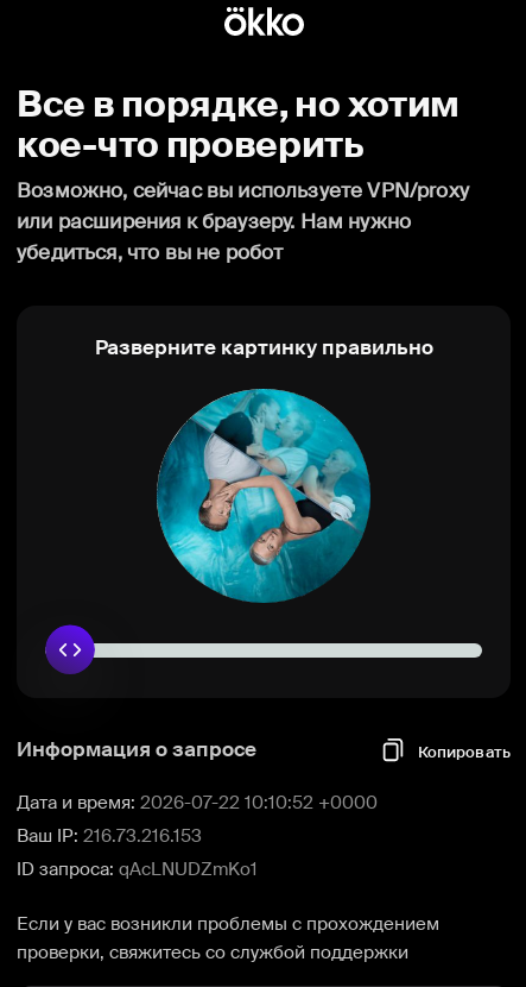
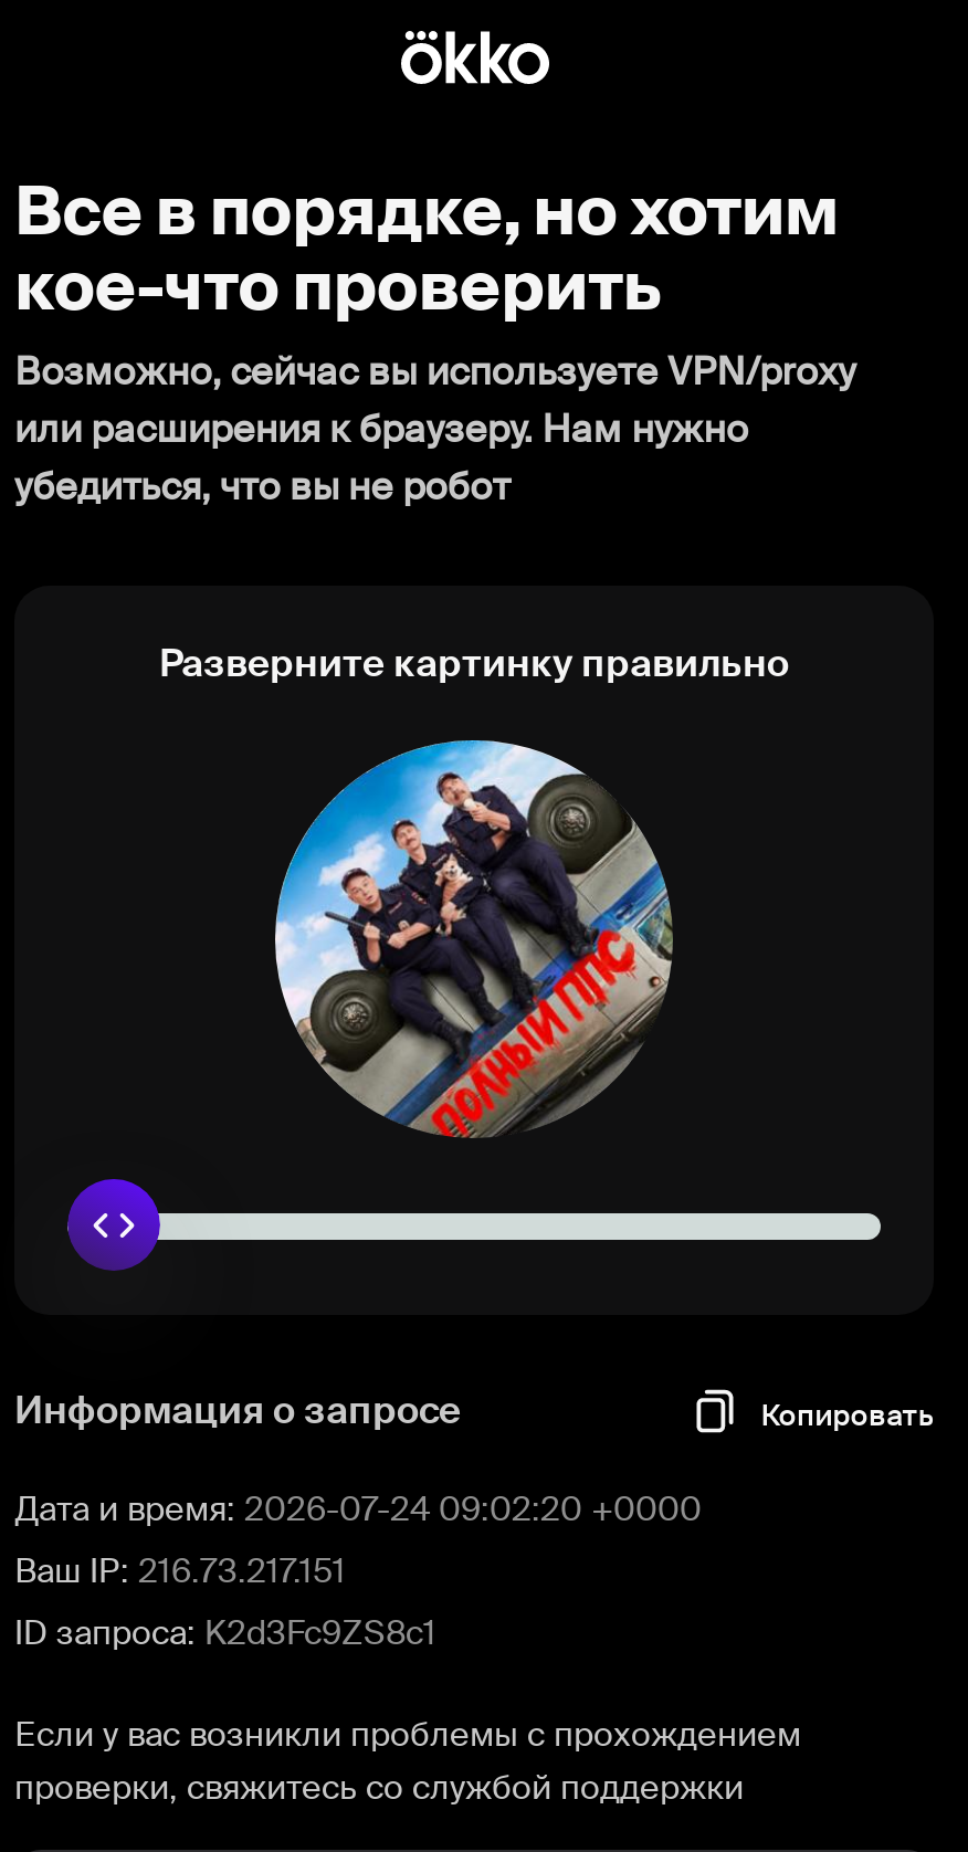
- [image]
+ [image]

- Дата и время: 2026-07-22 10:10:52 +0000
+ Дата и время: 2026-07-24 09:02:20 +0000

- Ваш IP: 216.73.216.153
+ Ваш IP: 216.73.217.151

- ID запроса: qAcLNUDZmKo1
+ ID запроса: K2d3Fc9ZS8c1
